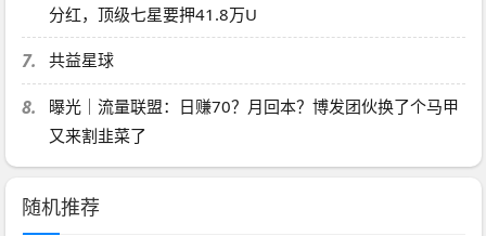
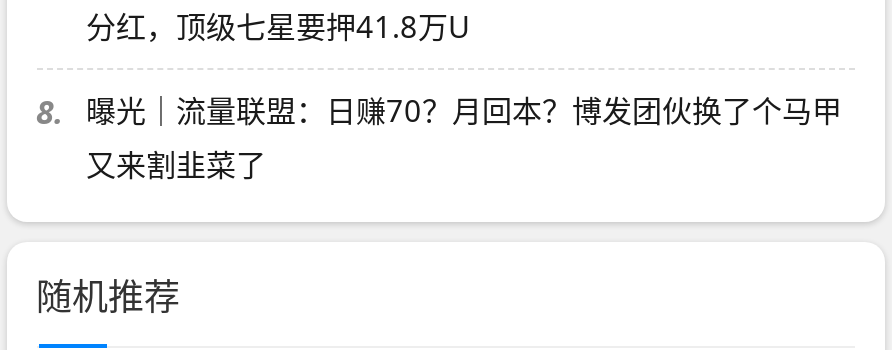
- 7. 共益星球
